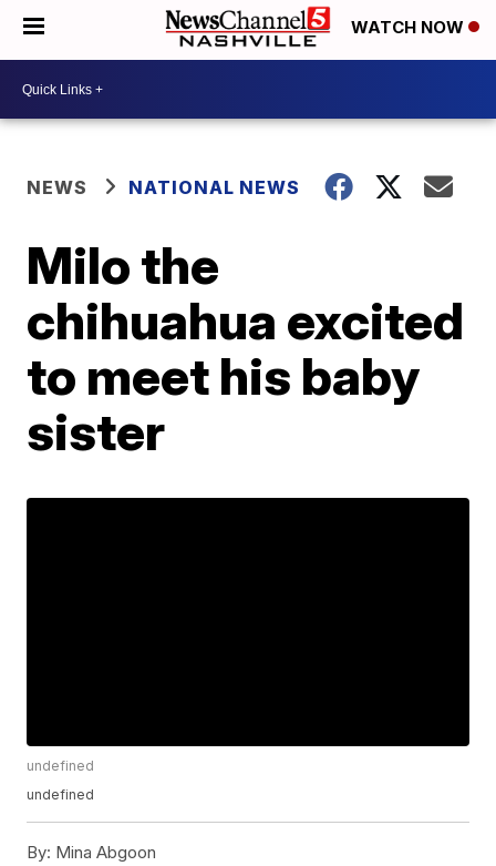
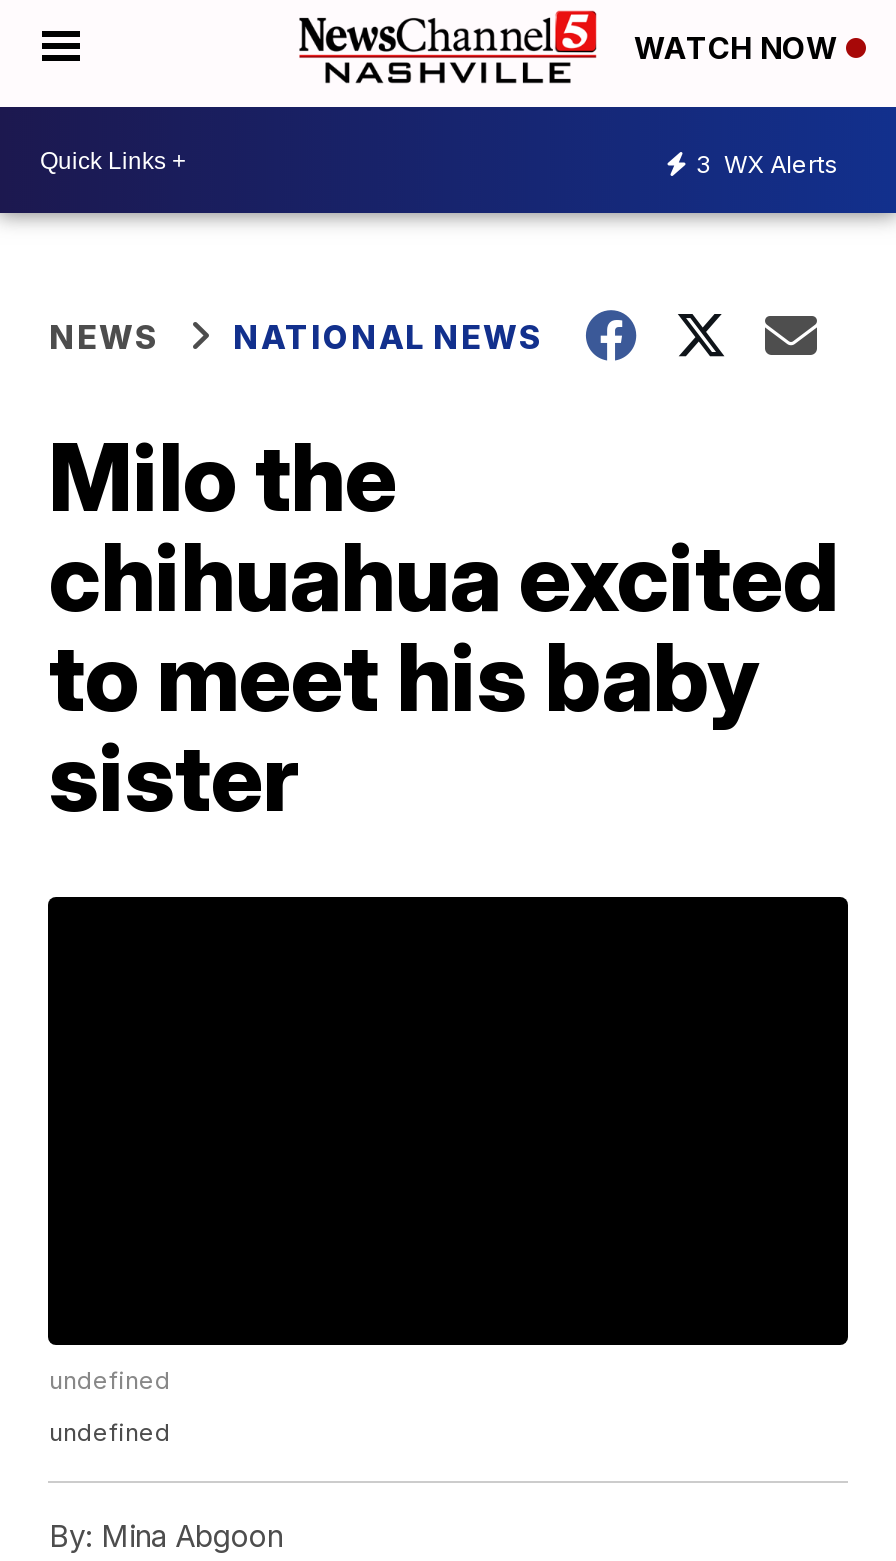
+ 3 WX Alerts
